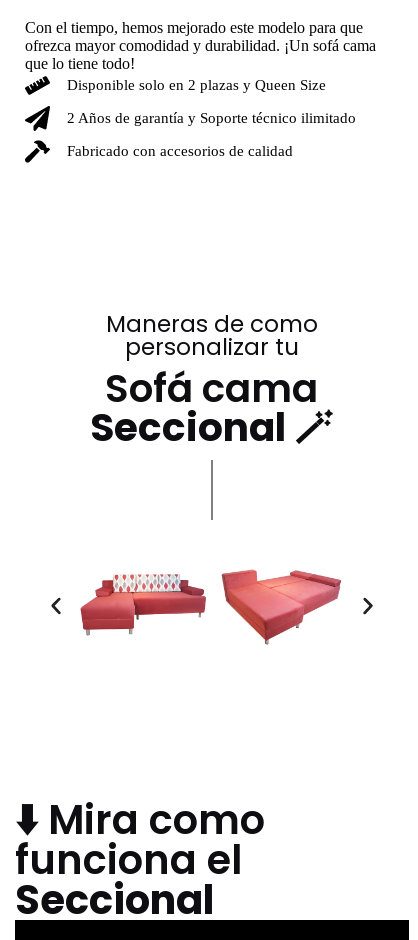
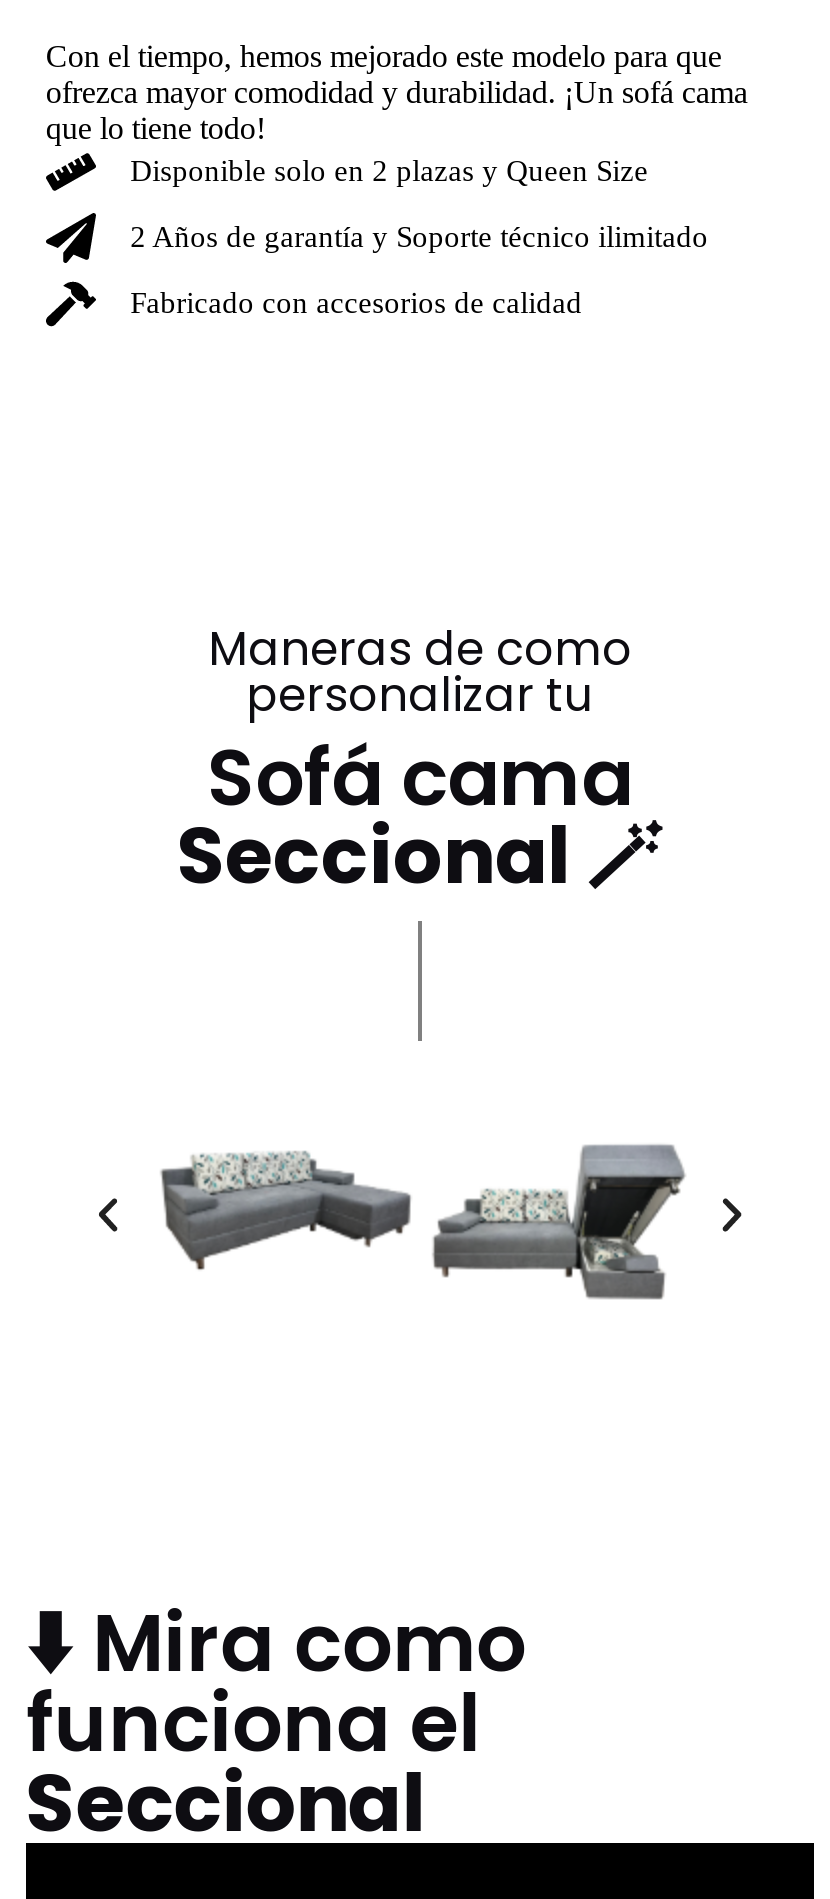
- [image]
+ [image]

- [image]
+ [image]
